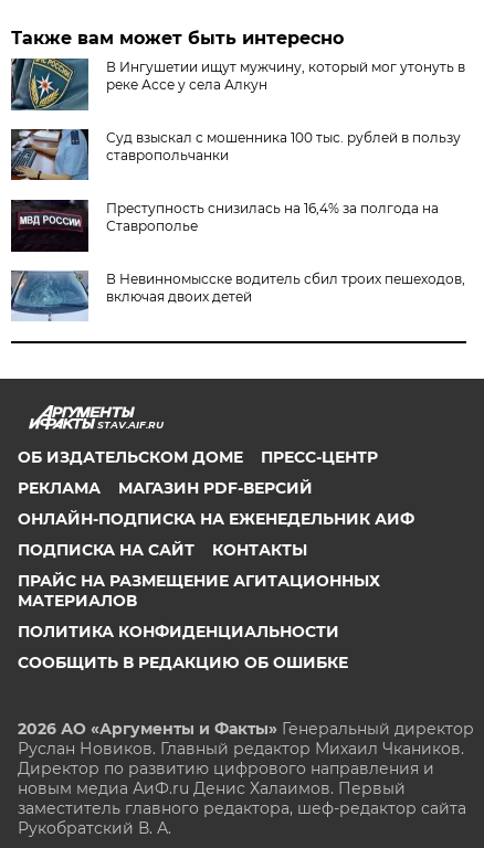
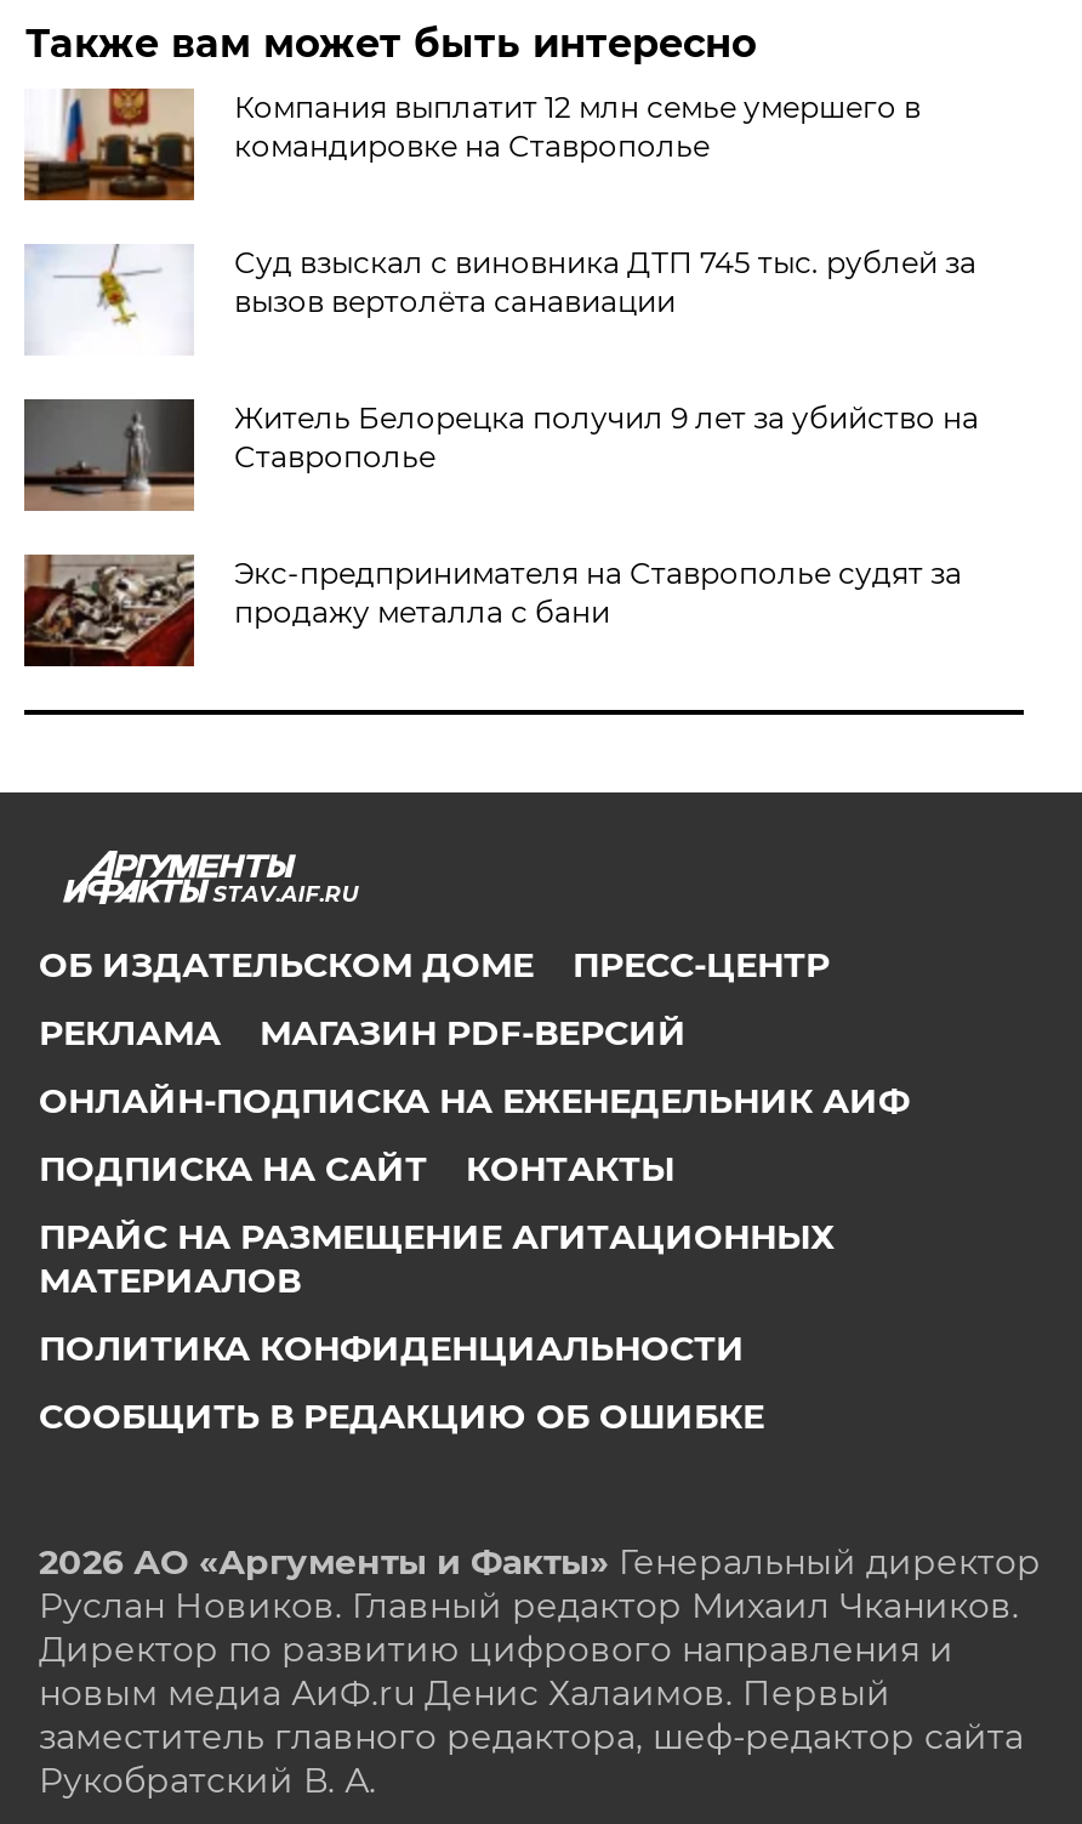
- [image]
- В Ингушетии ищут мужчину, который мог утонуть в
- реке Ассе у села Алкун
+ [image]
+ Компания выплатит 12 млн семье умершего в
+ командировке на Ставрополье

- [image]
- Суд взыскал с мошенника 100 тыс. рублей в пользу
- ставропольчанки
+ [image]
+ Суд взыскал с виновника ДТП 745 тыс. рублей за
+ вызов вертолёта санавиации

- [image]
- Преступность снизилась на 16,4% за полгода на
+ [image]
+ Житель Белорецка получил 9 лет за убийство на

- [image]
- В Невинномысске водитель сбил троих пешеходов,
- включая двоих детей
+ [image]
+ Экс-предпринимателя на Ставрополье судят за
+ продажу металла с бани
